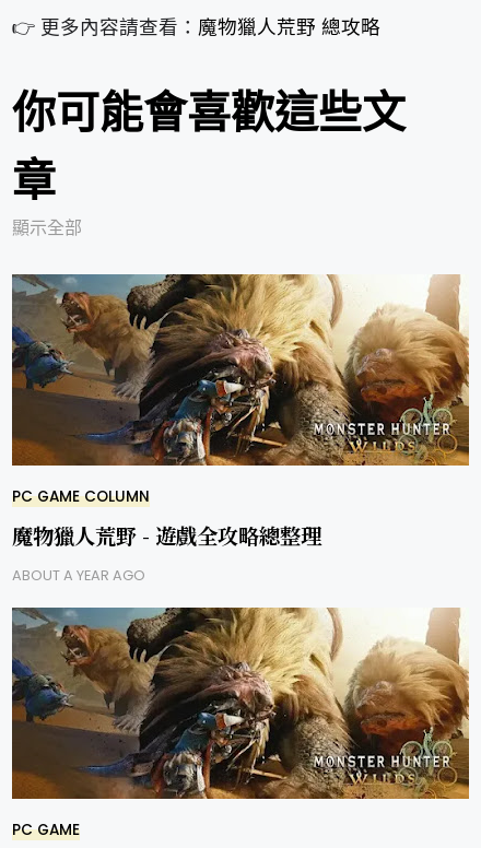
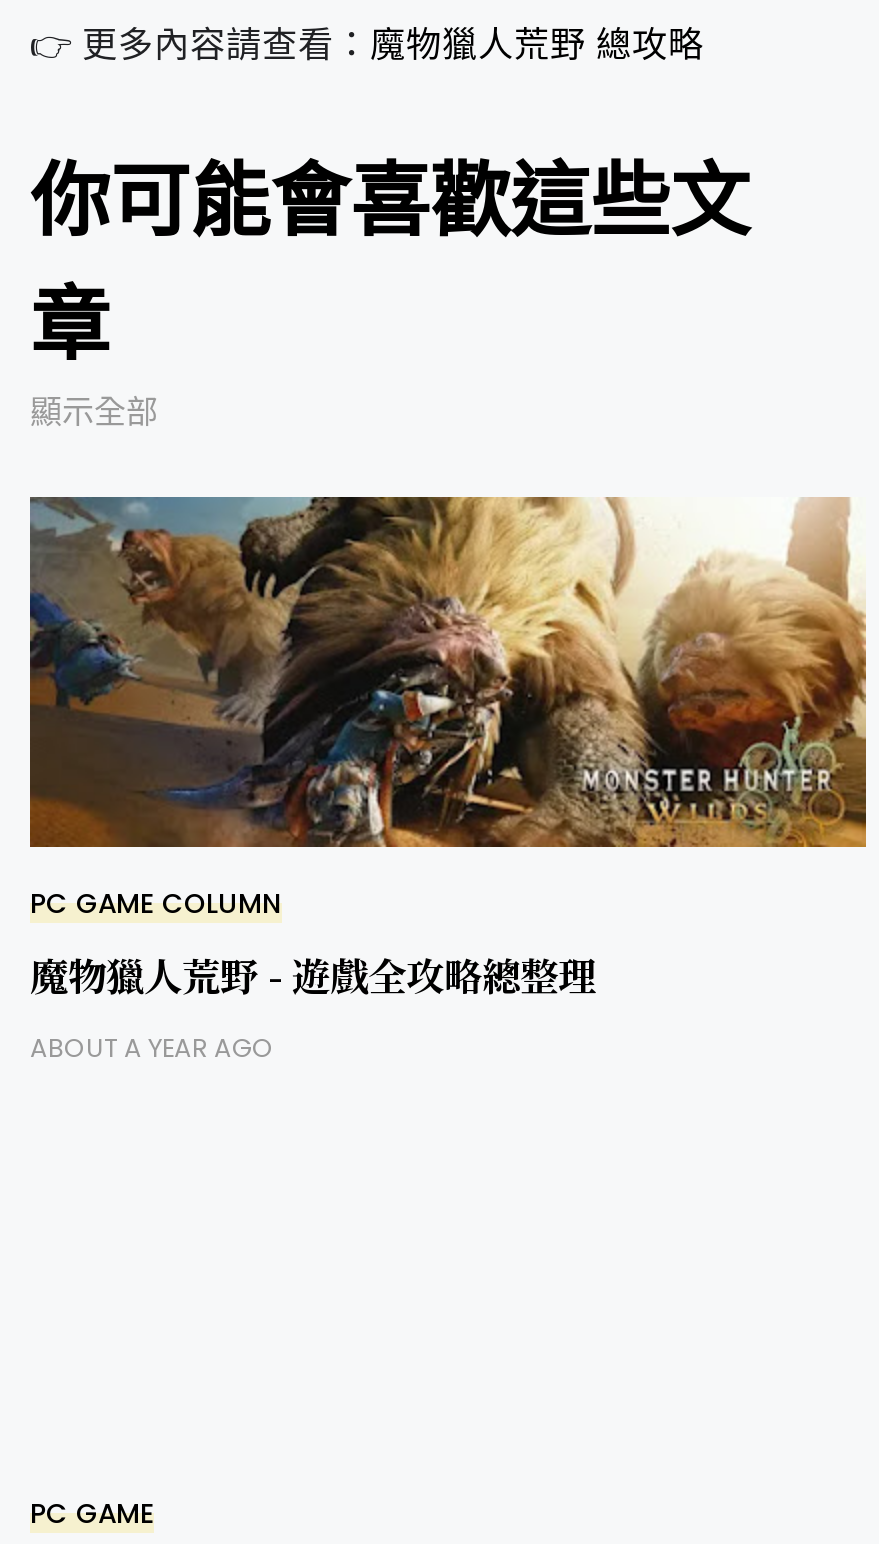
- [image]
